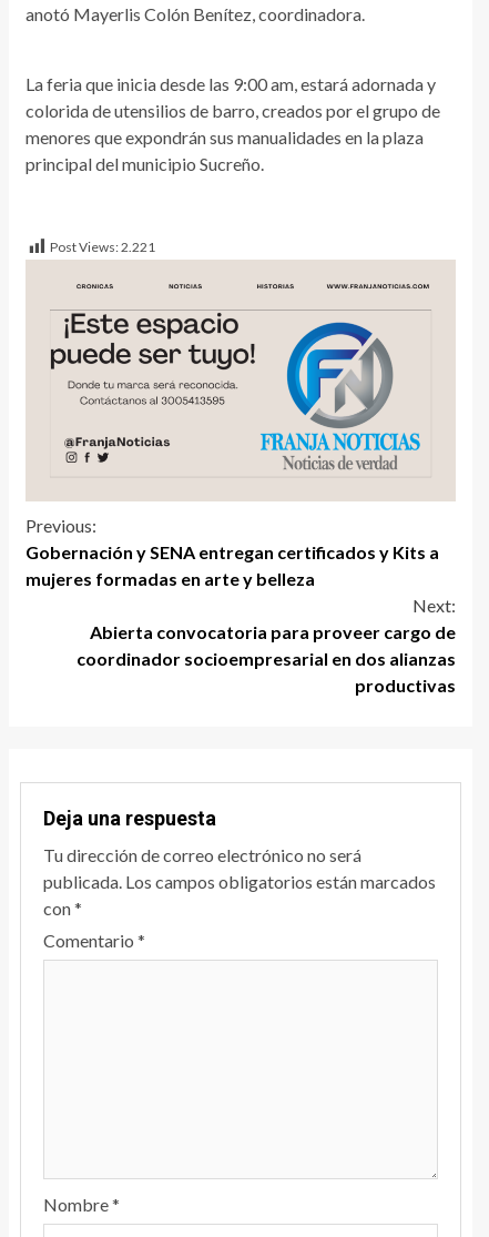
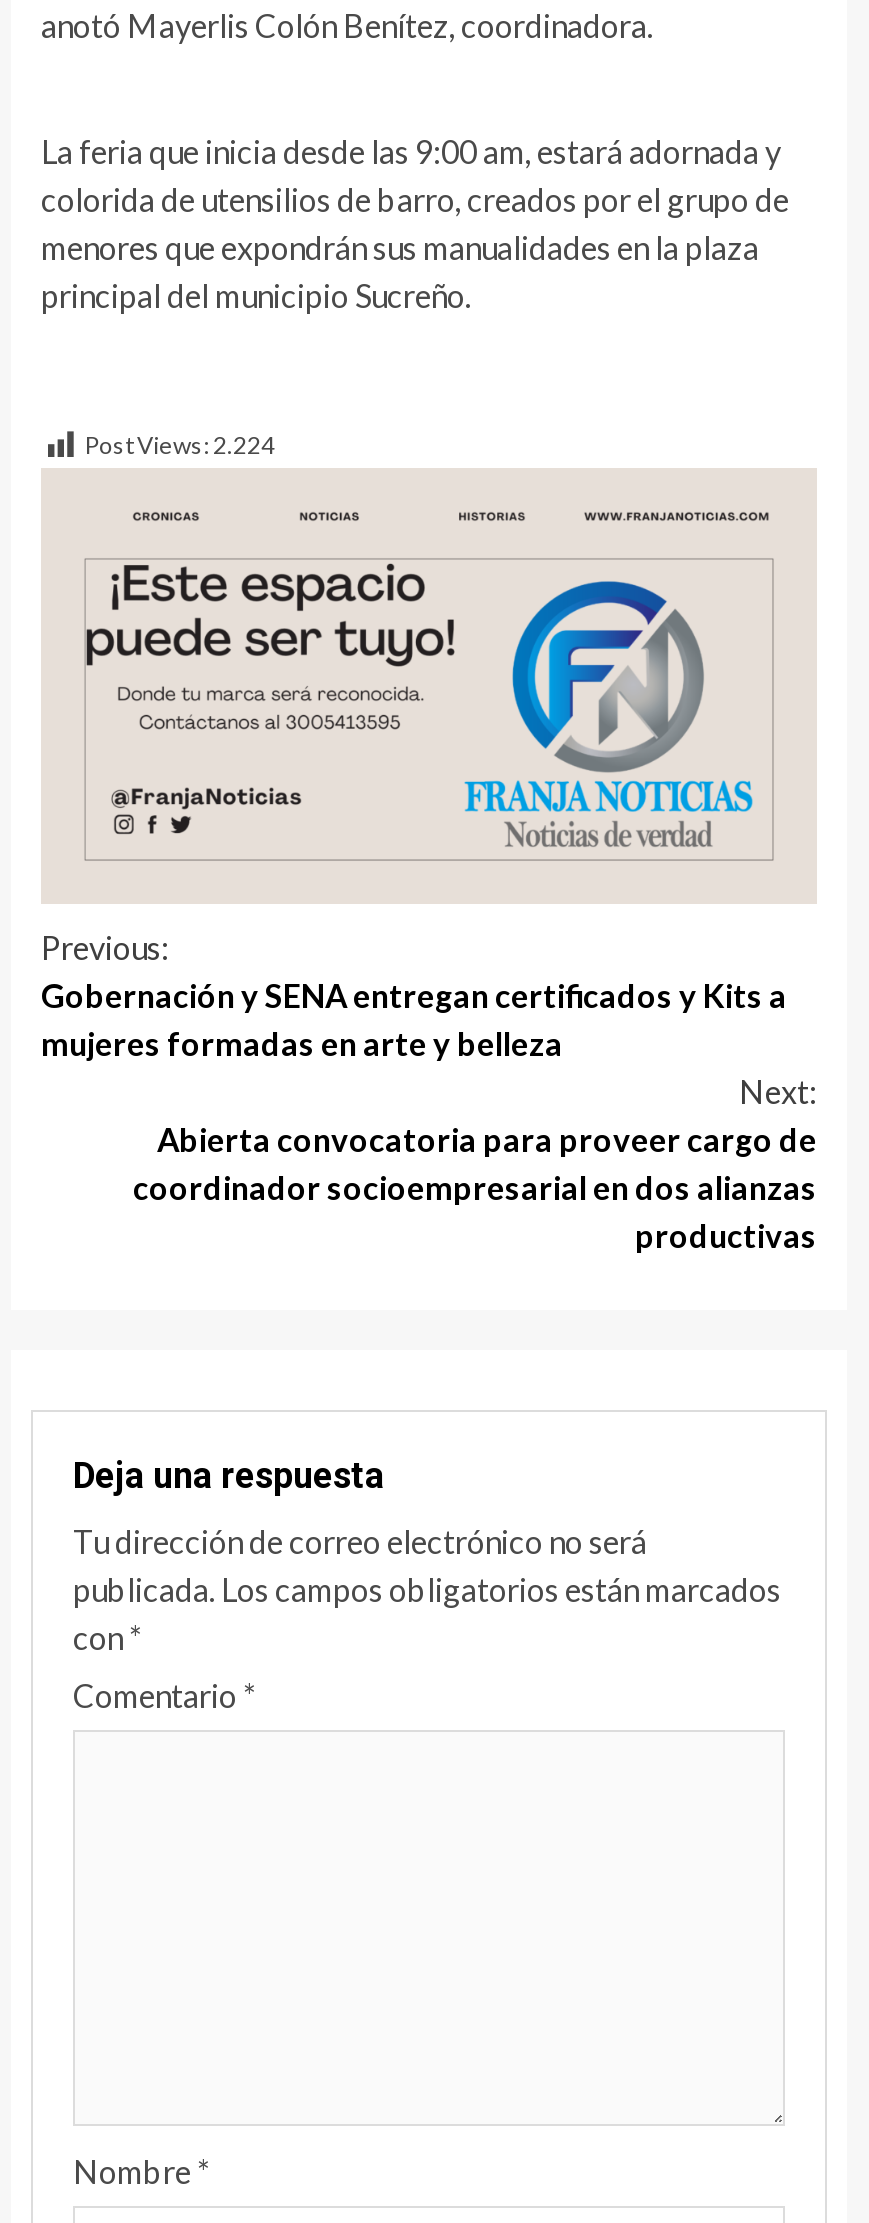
- Post Views: 2.221
+ Post Views: 2.224
